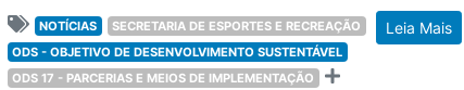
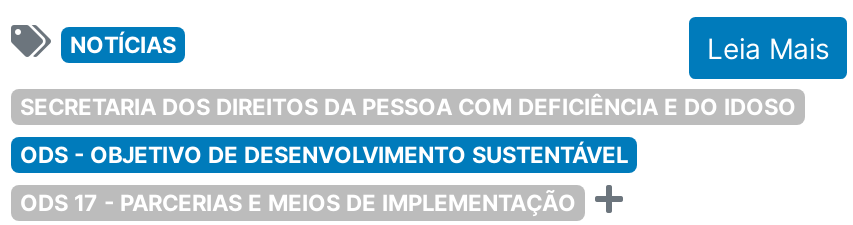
- SECRETARIA DE ESPORTES E RECREAÇÃO
+ SECRETARIA DOS DIREITOS DA PESSOA COM DEFICIÊNCIA E DO IDOSO
